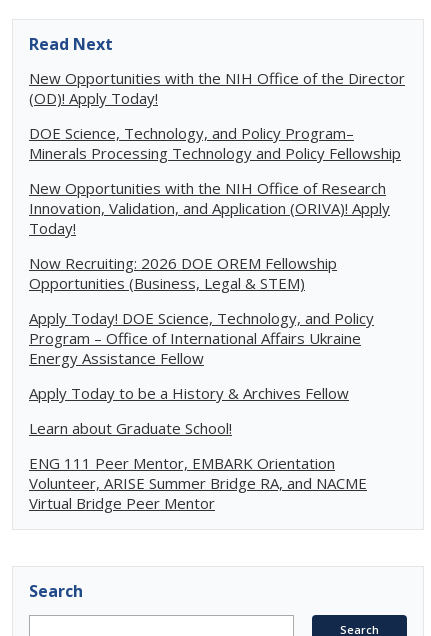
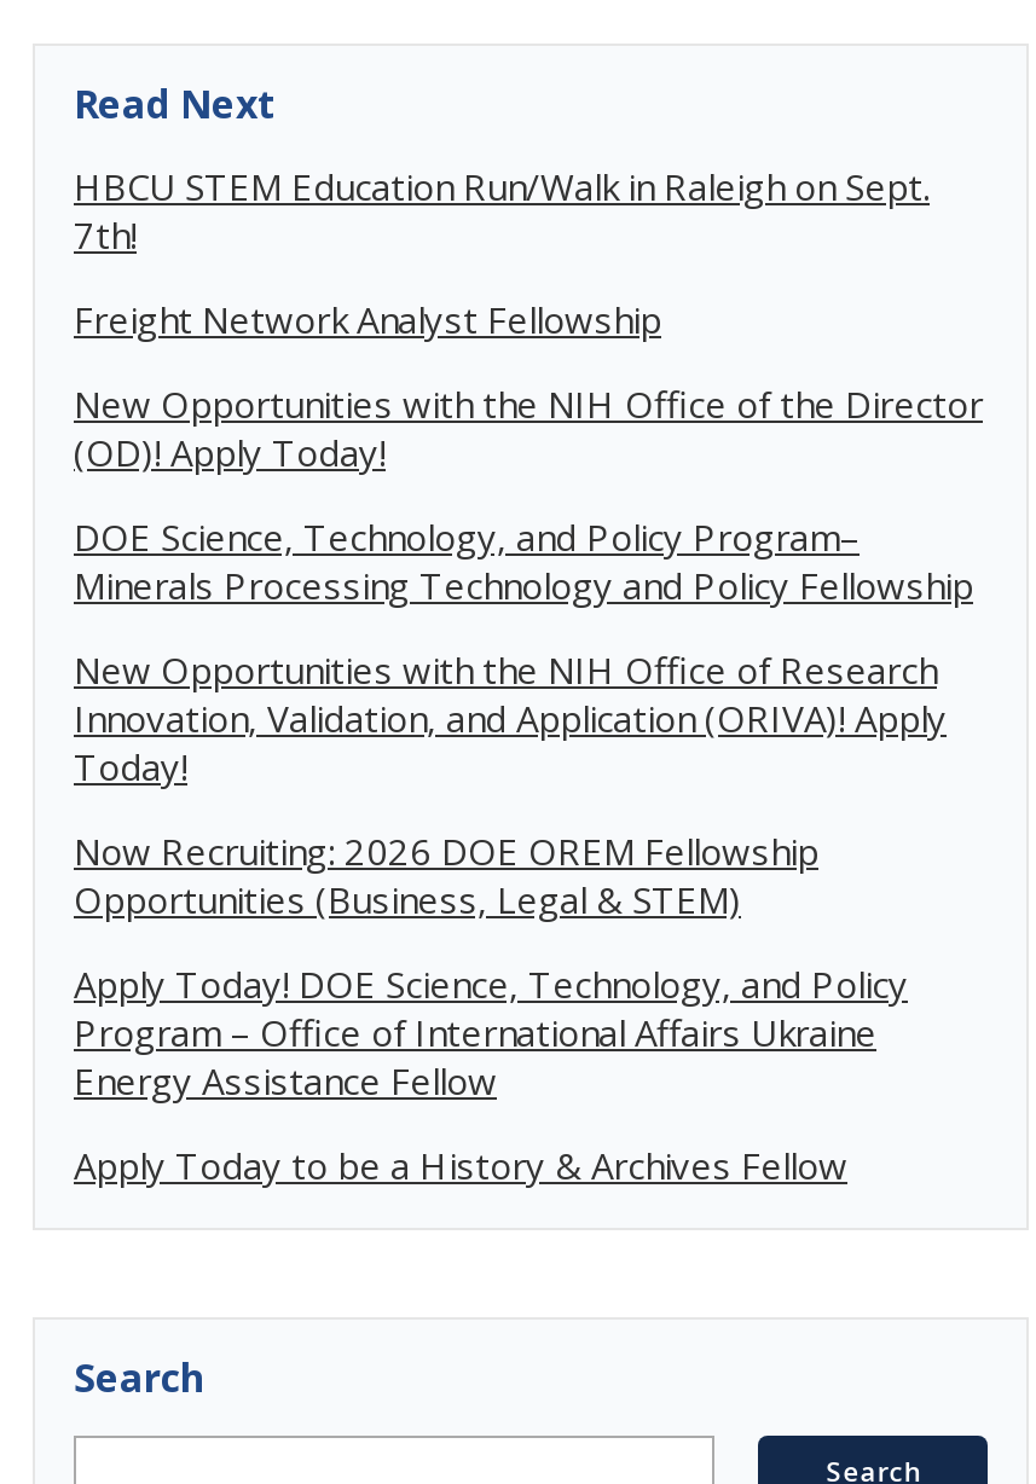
+ HBCU STEM Education Run/Walk in Raleigh on Sept.
+ 7th!
+ Freight Network Analyst Fellowship

moved down: New Opportunities with the NIH Office of the Director | (OD)! Apply Today! | DOE Science, Technology, and Policy Program– | ... | Energy Assistance Fellow | Apply Today to be a History & Archives Fellow

- Learn about Graduate School!
- ENG 111 Peer Mentor, EMBARK Orientation
- Volunteer, ARISE Summer Bridge RA, and NACME
- Virtual Bridge Peer Mentor
